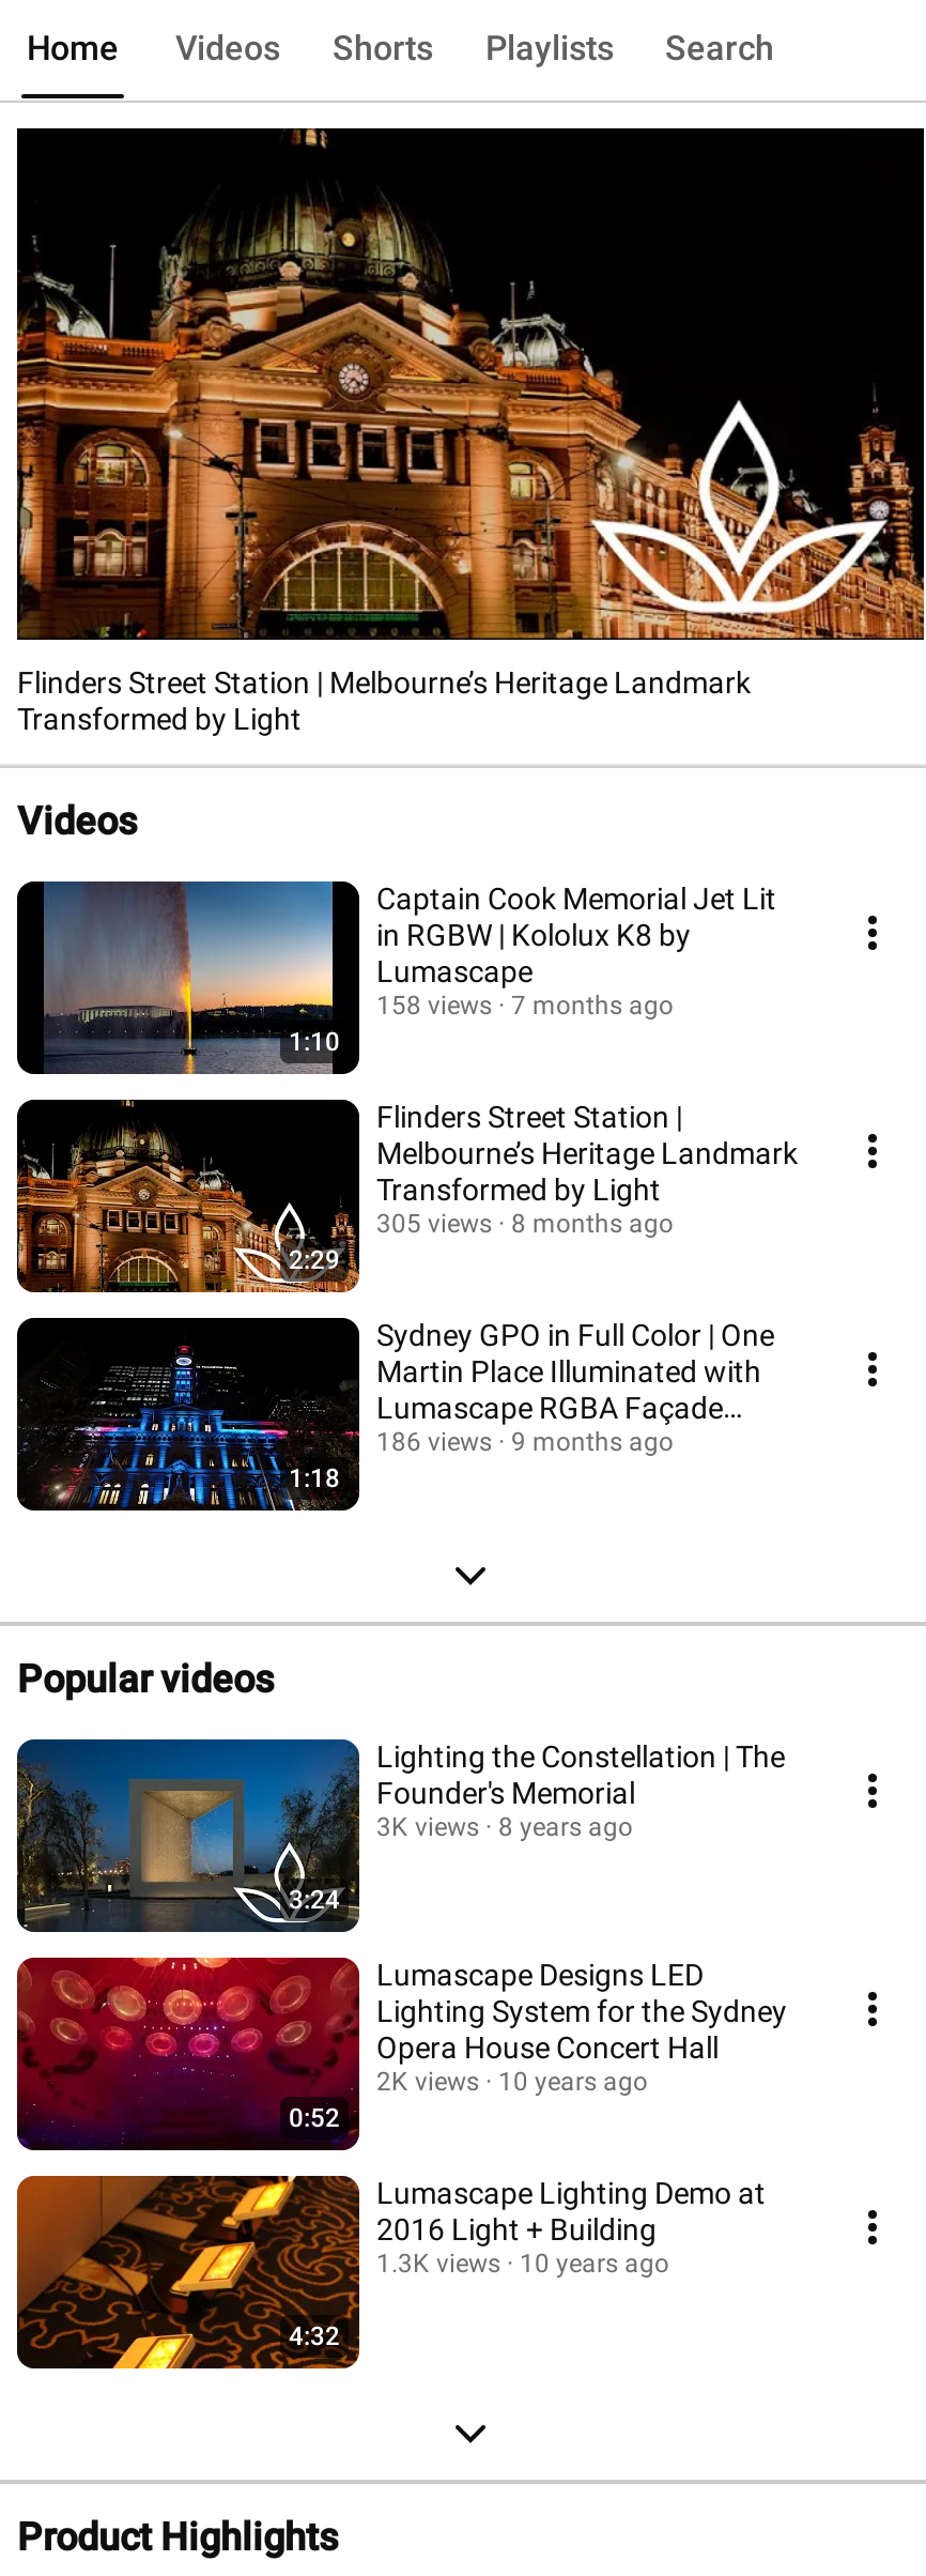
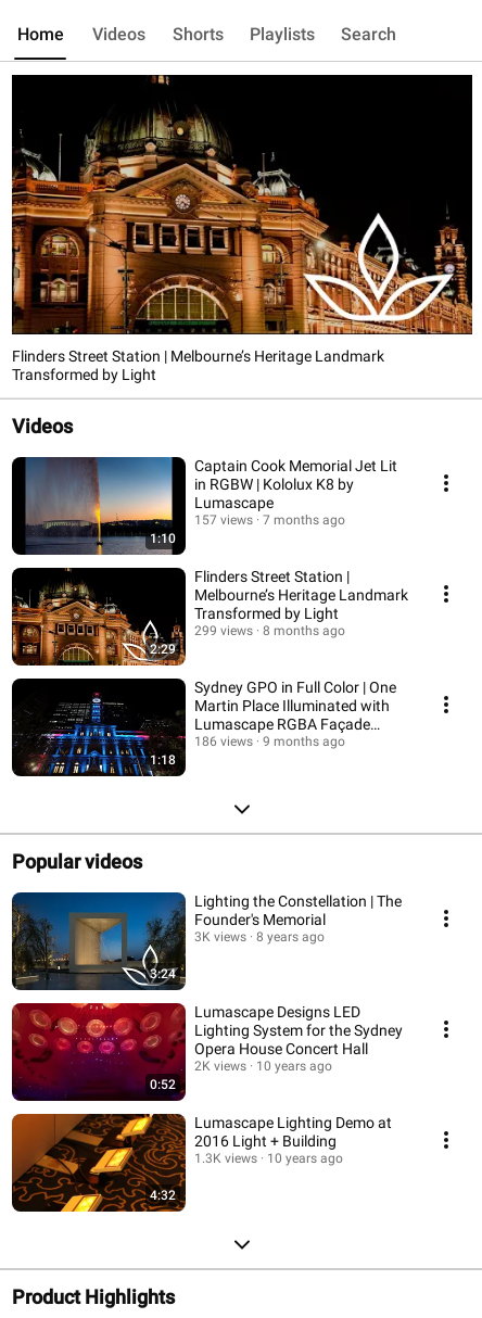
- 158 views 7 months ago
+ 157 views 7 months ago

- 305 views 8 months ago
+ 299 views 8 months ago
